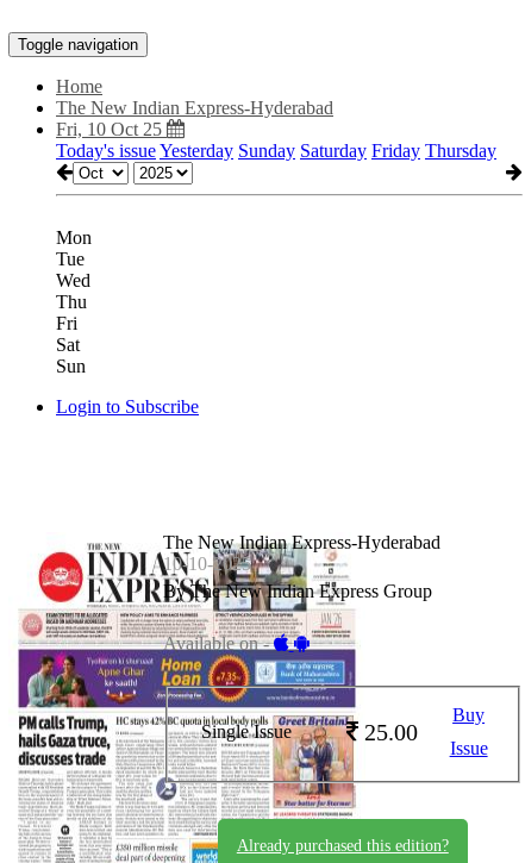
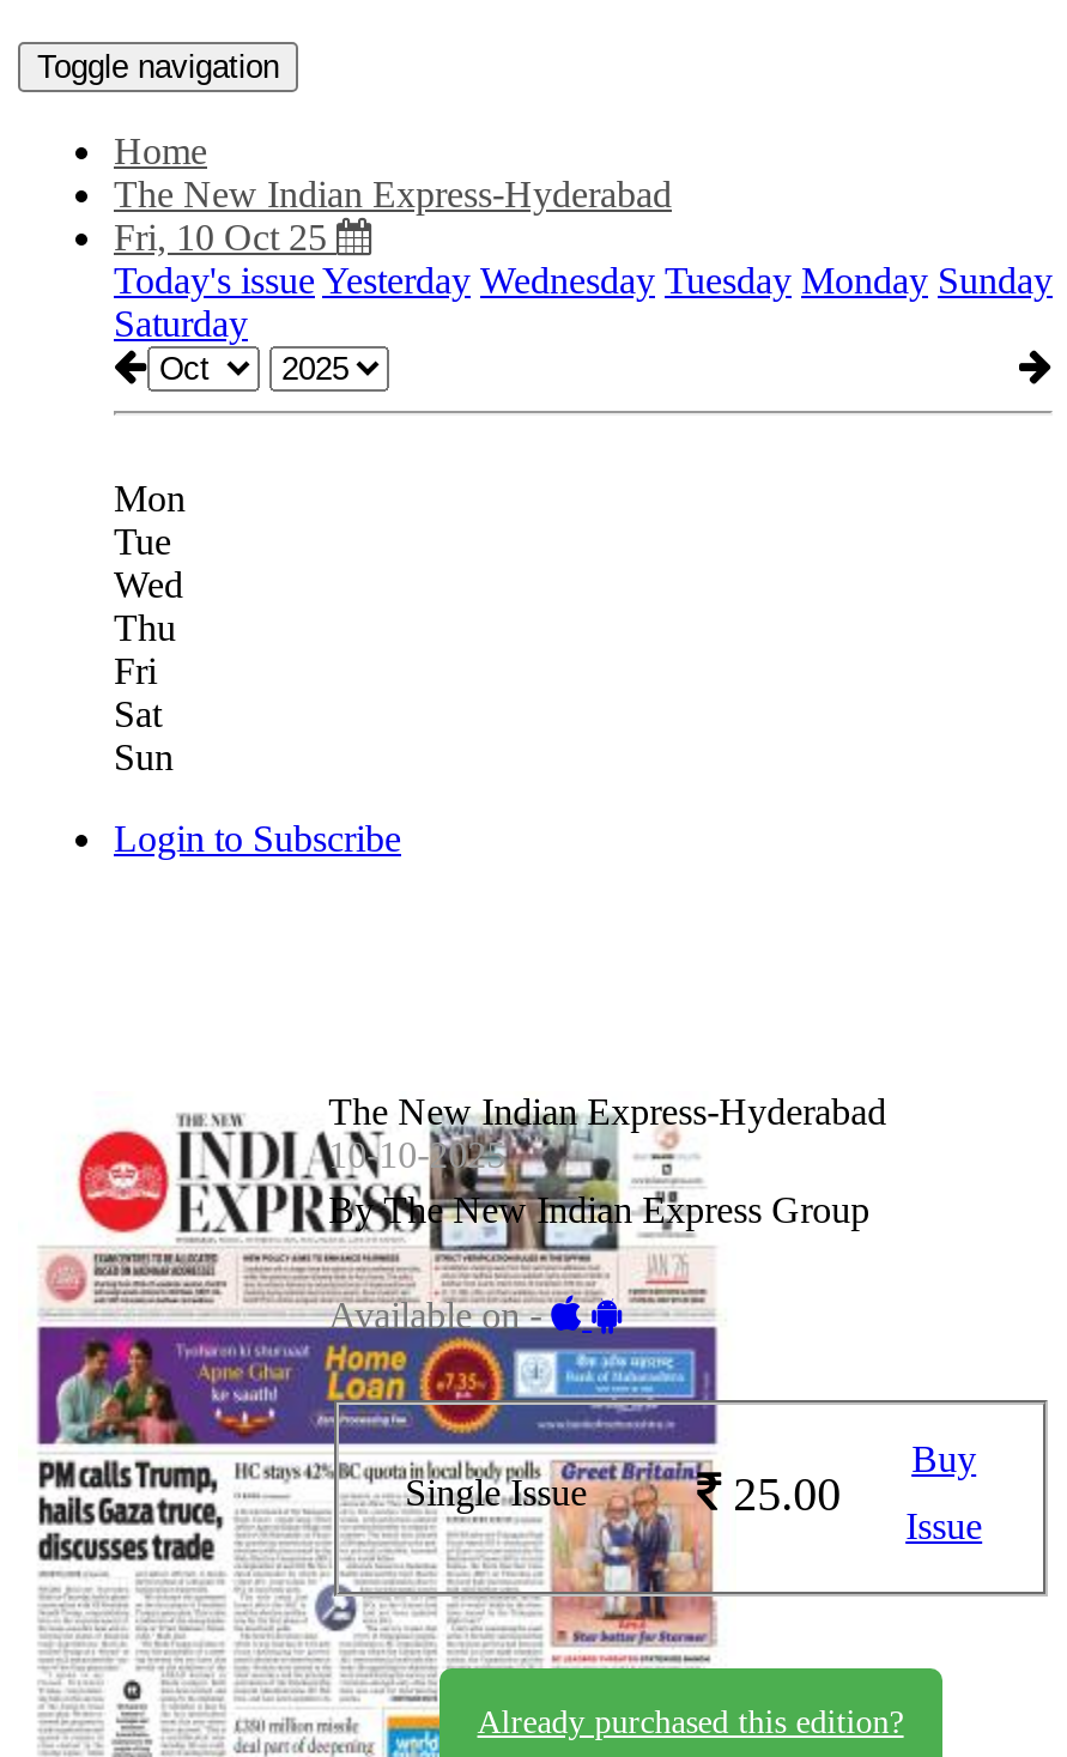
- Today's issue Yesterday Sunday Saturday Friday Thursday
+ Today's issue Yesterday Wednesday Tuesday Monday Sunday
+ Saturday
